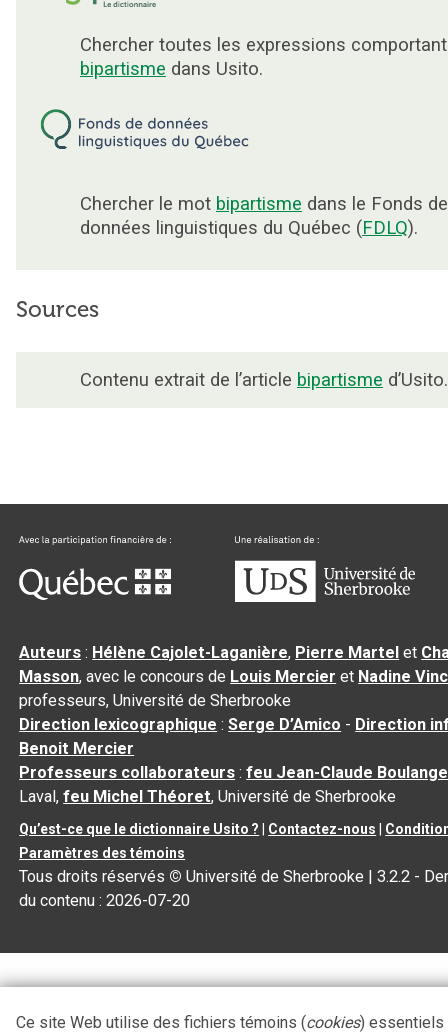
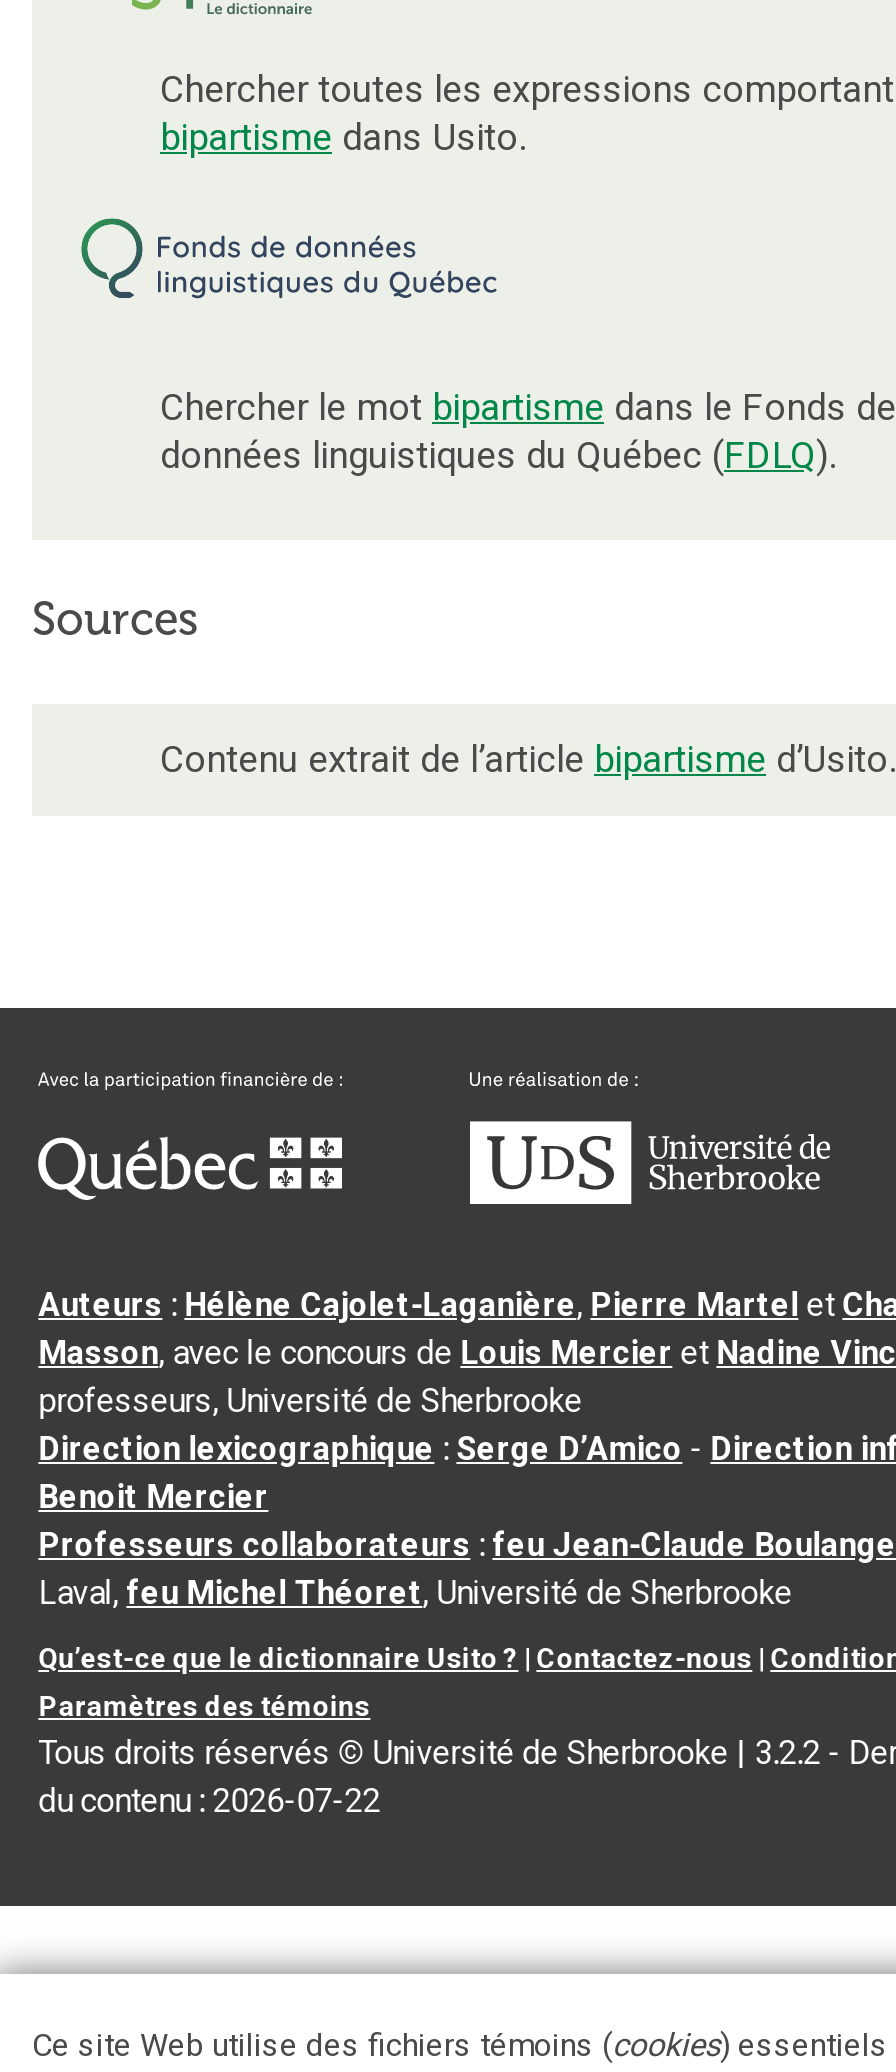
- du contenu : 2026-07-20
+ du contenu : 2026-07-22
